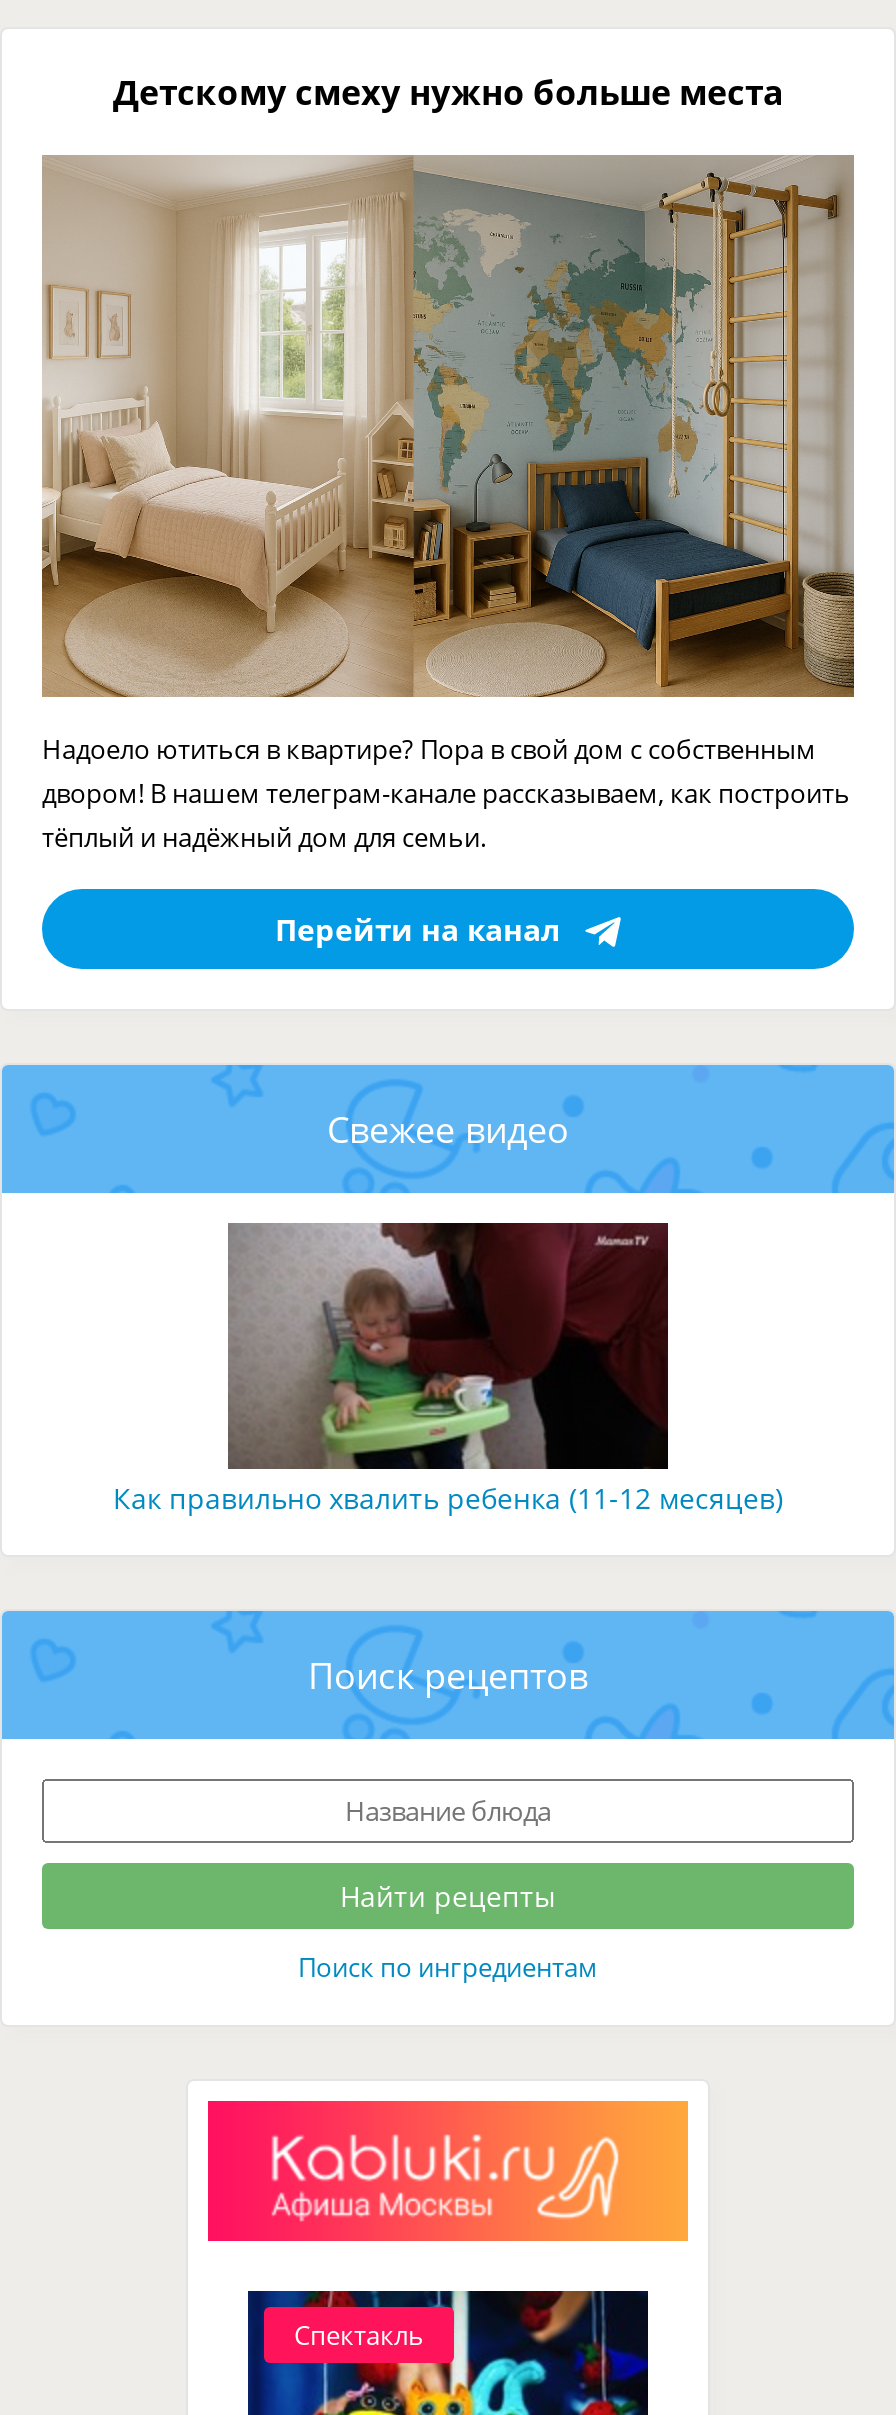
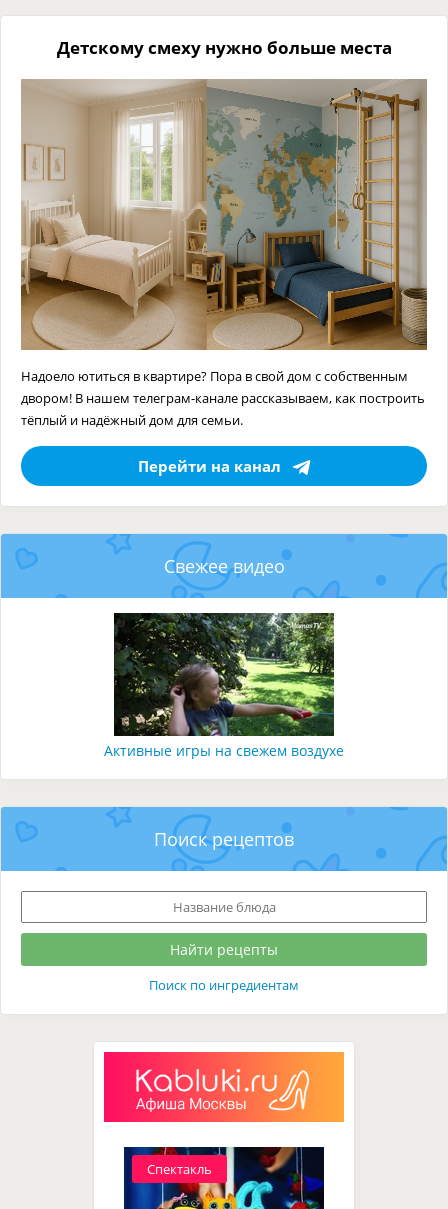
- [image]
- Как правильно хвалить ребенка (11-12 месяцев)
+ [image]
+ Активные игры на свежем воздухе
